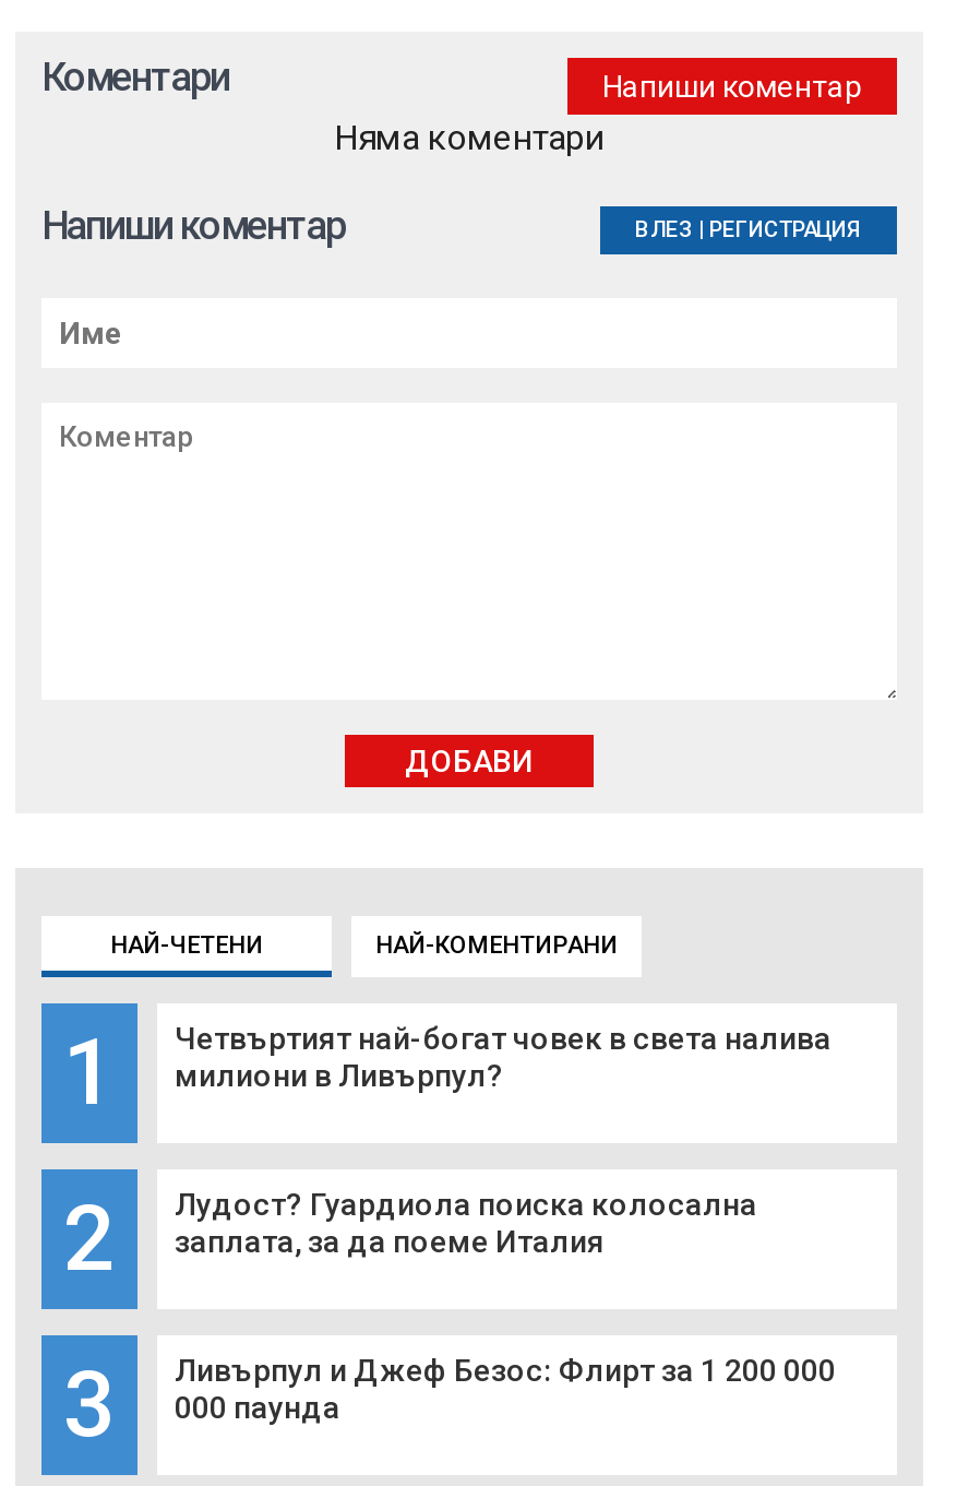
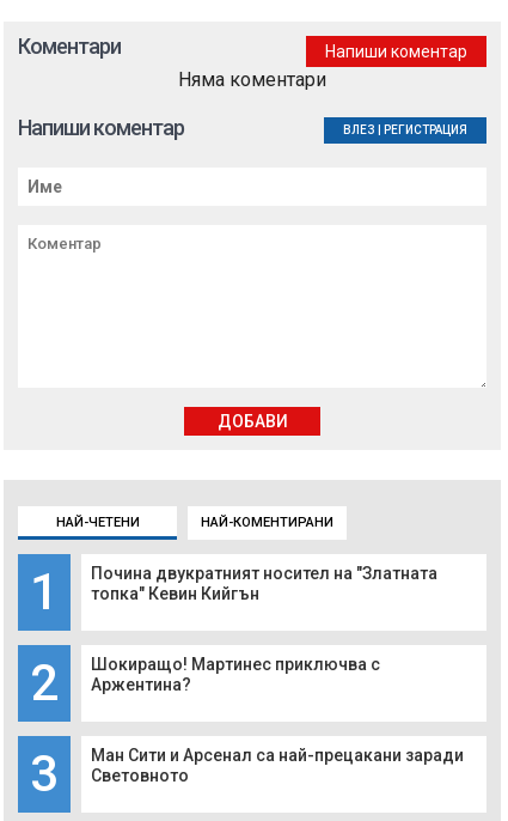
- Четвъртият най-богат човек в света налива
- милиони в Ливърпул?
+ Почина двукратният носител на "Златната
+ топка" Кевин Кийгън

- Лудост? Гуардиола поиска колосална
- заплата, за да поеме Италия
+ Шокиращо! Мартинес приключва с
+ Аржентина?

- Ливърпул и Джеф Безос: Флирт за 1 200 000
- 000 паунда
+ Ман Сити и Арсенал са най-прецакани заради
+ Световното
